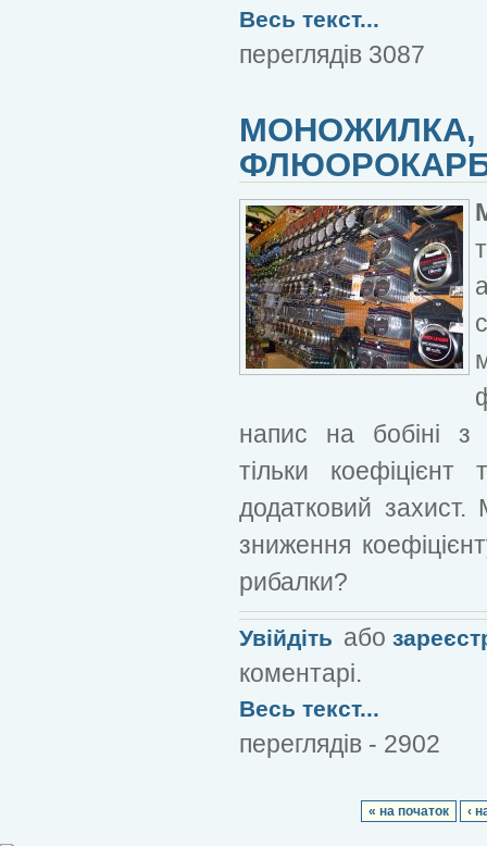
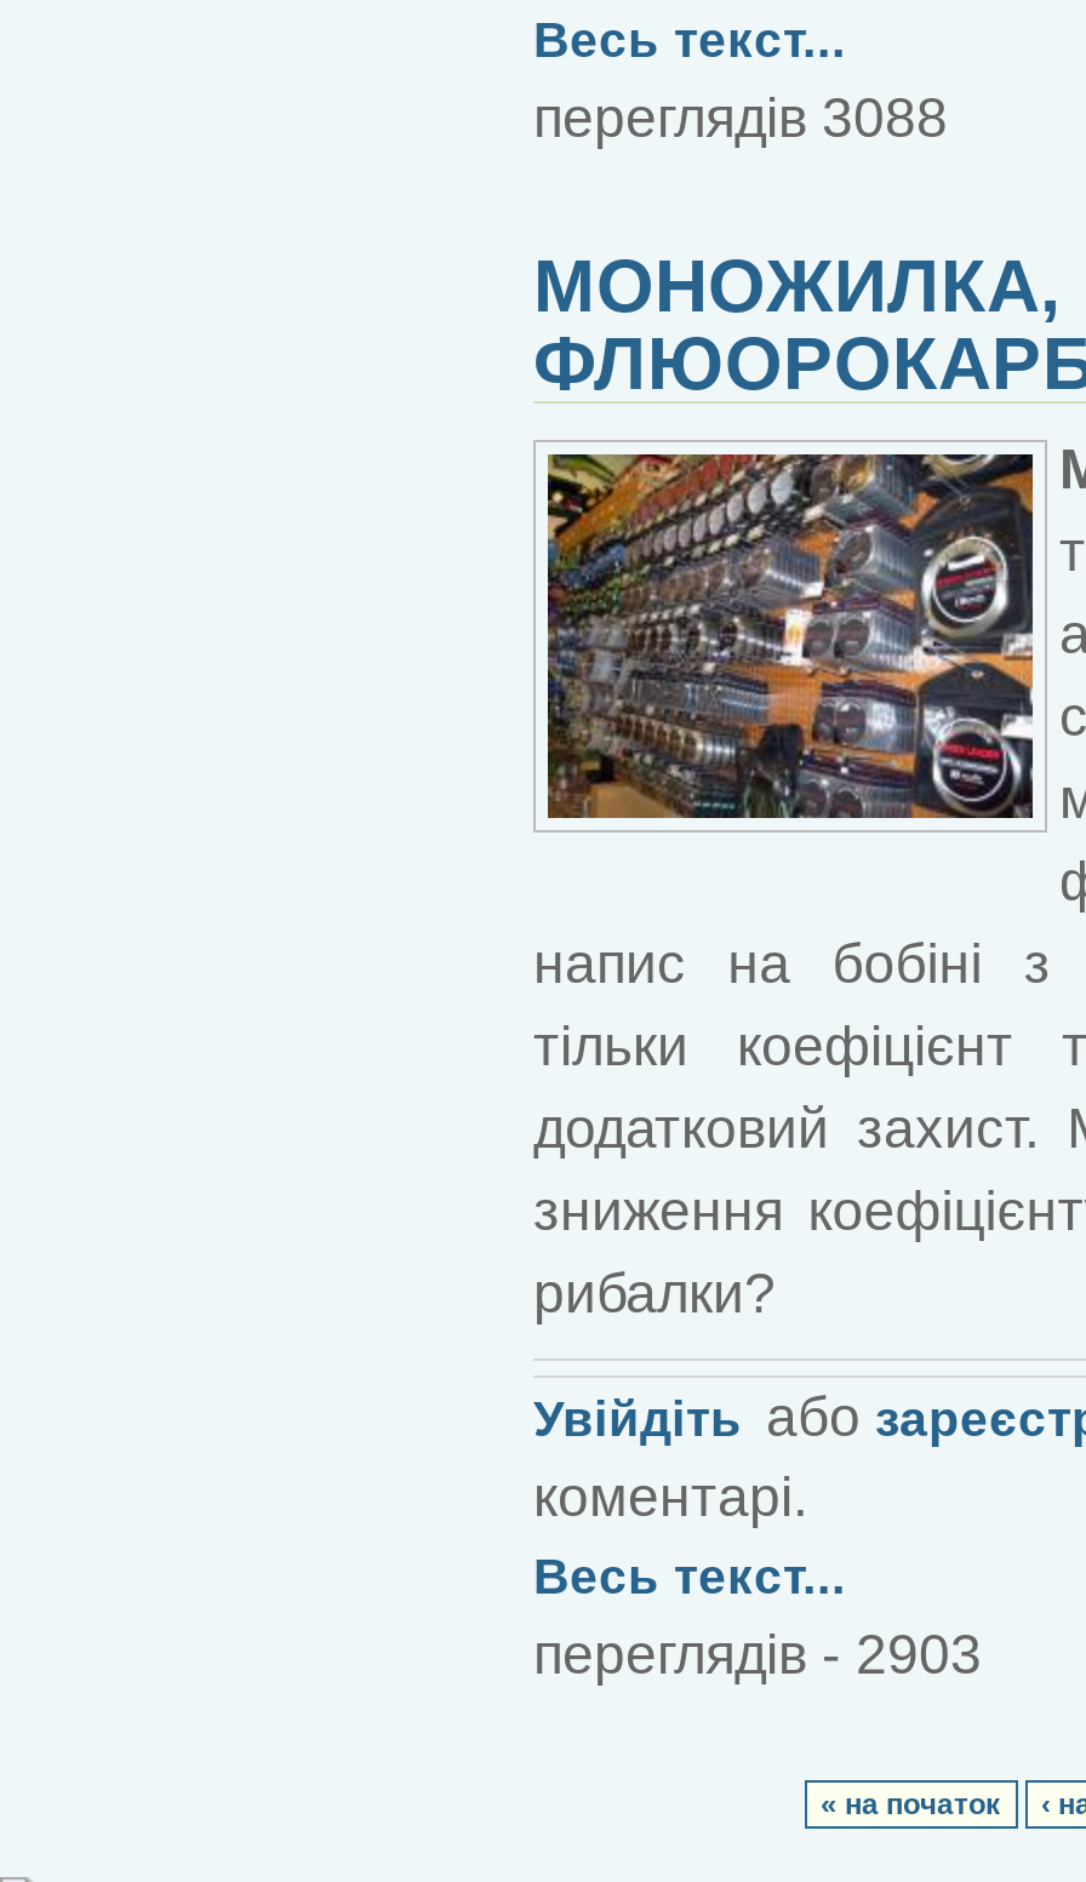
- переглядів 3087
+ переглядів 3088

- переглядів - 2902
+ переглядів - 2903
